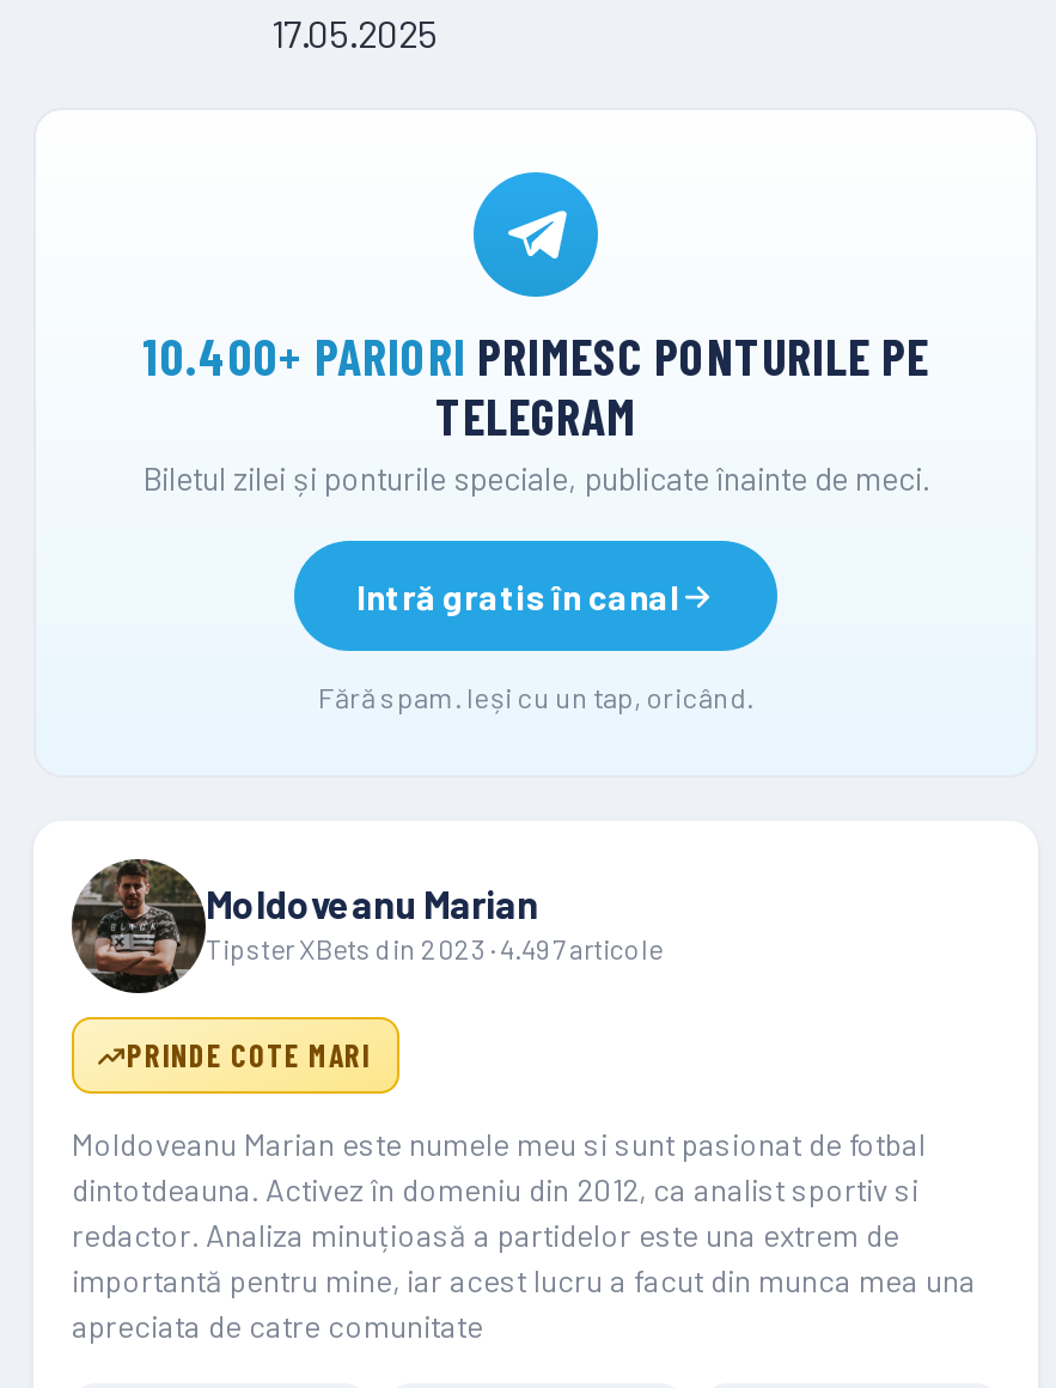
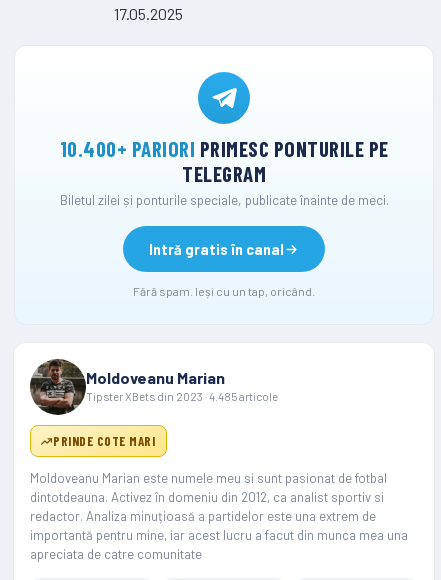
- Tipster XBets din 2023 · 4.497 articole
+ Tipster XBets din 2023 · 4.485 articole
